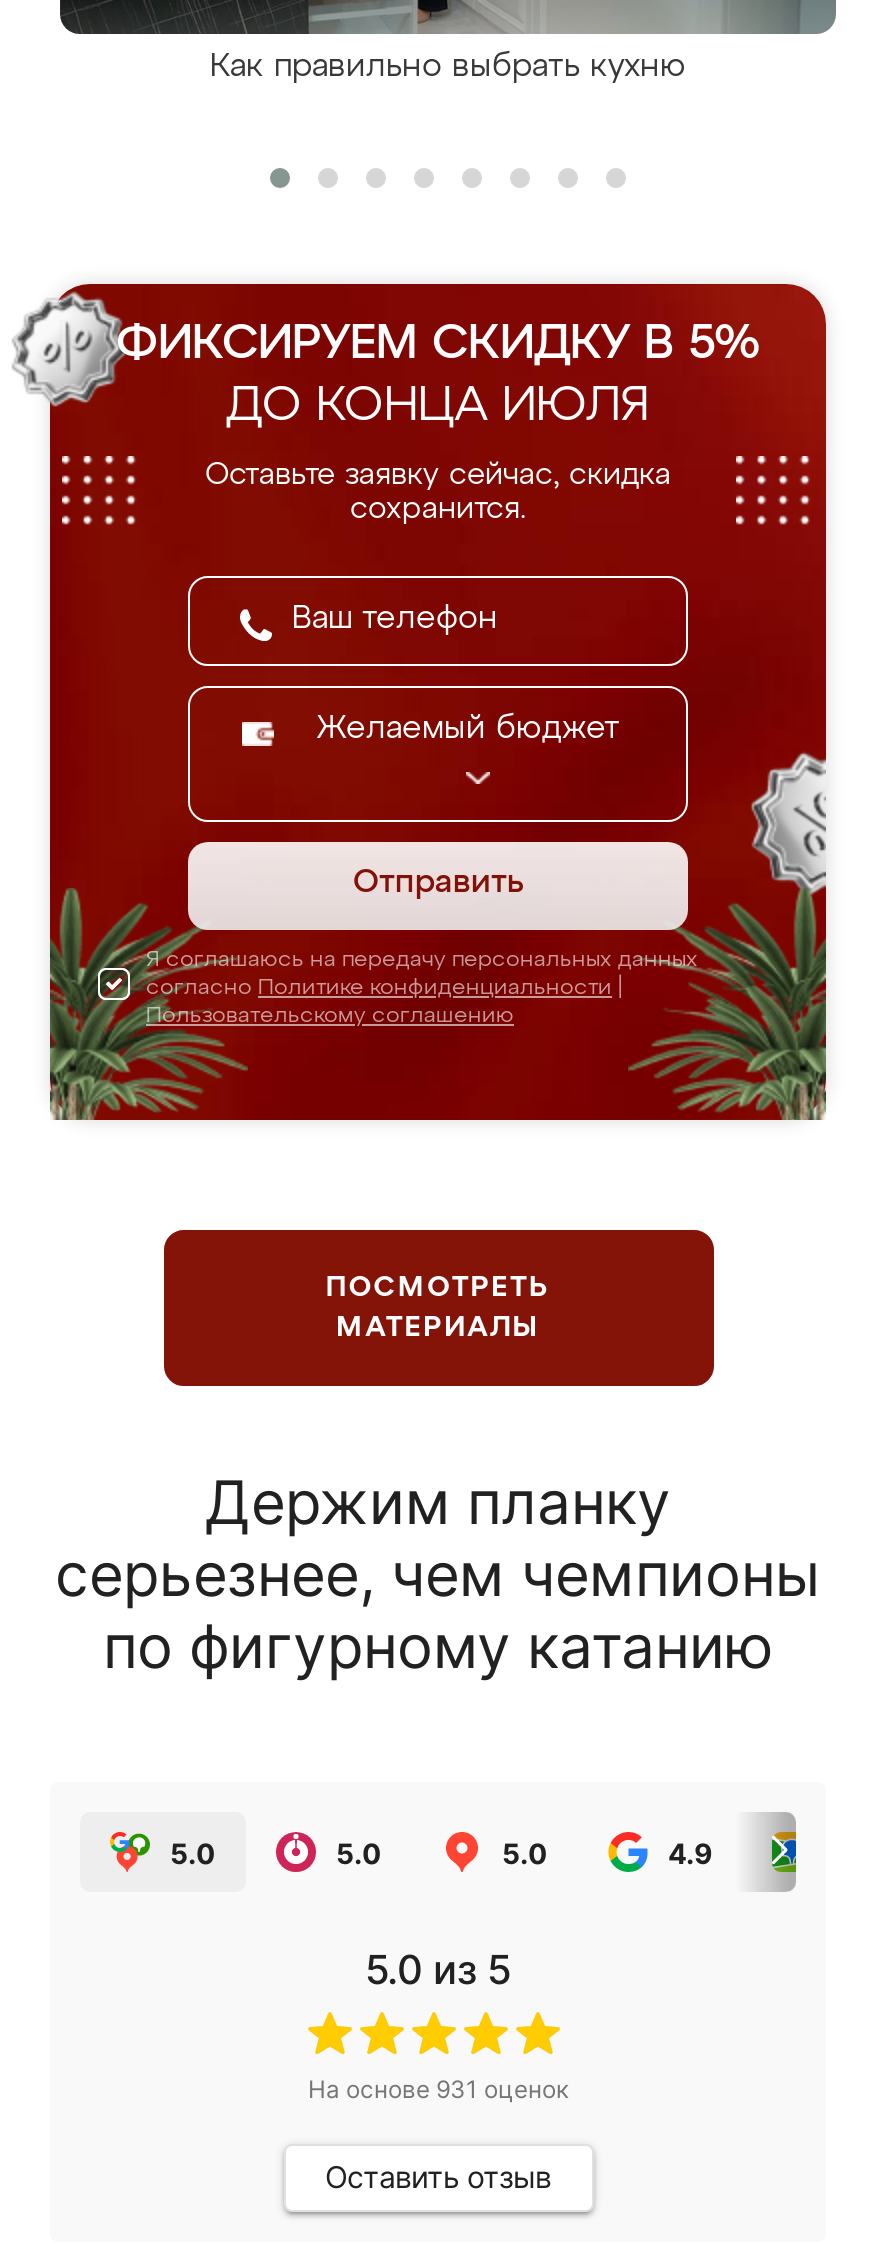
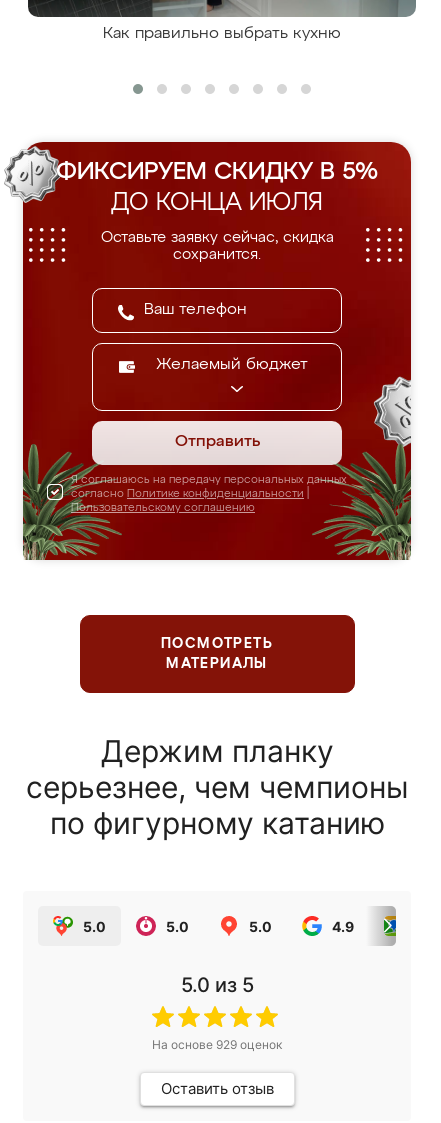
- На основе 931 оценок
+ На основе 929 оценок
